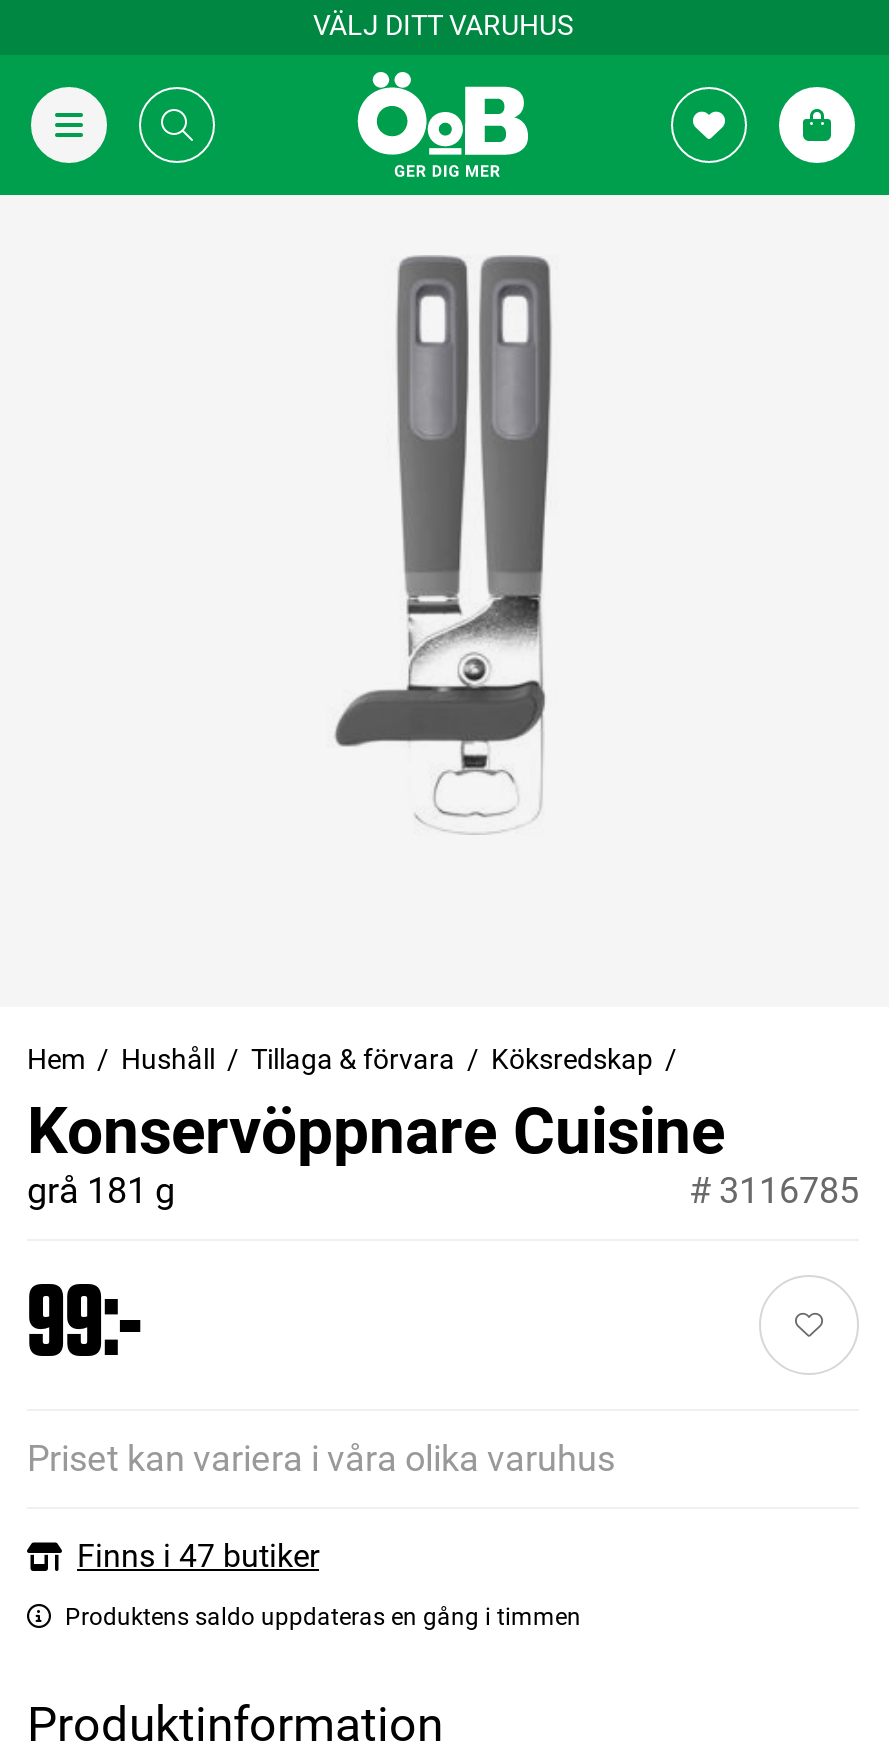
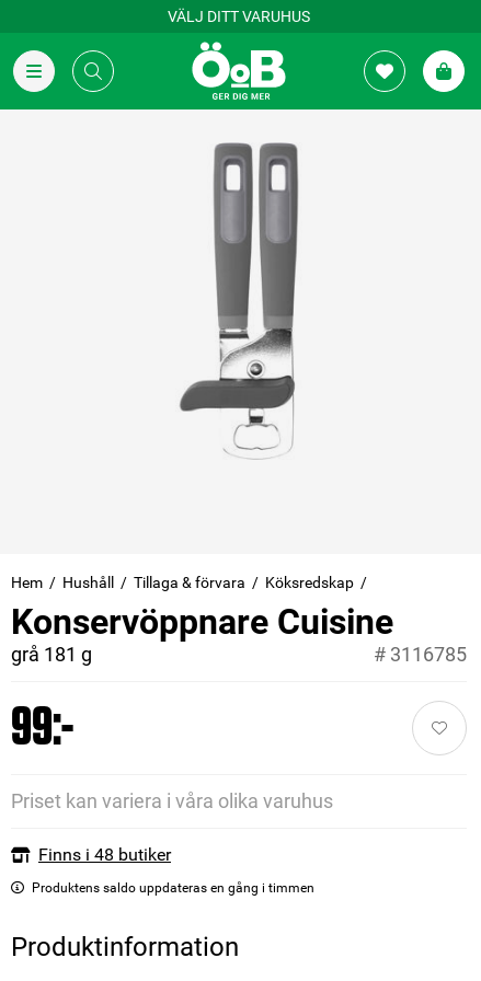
- Finns i 47 butiker
+ Finns i 48 butiker
